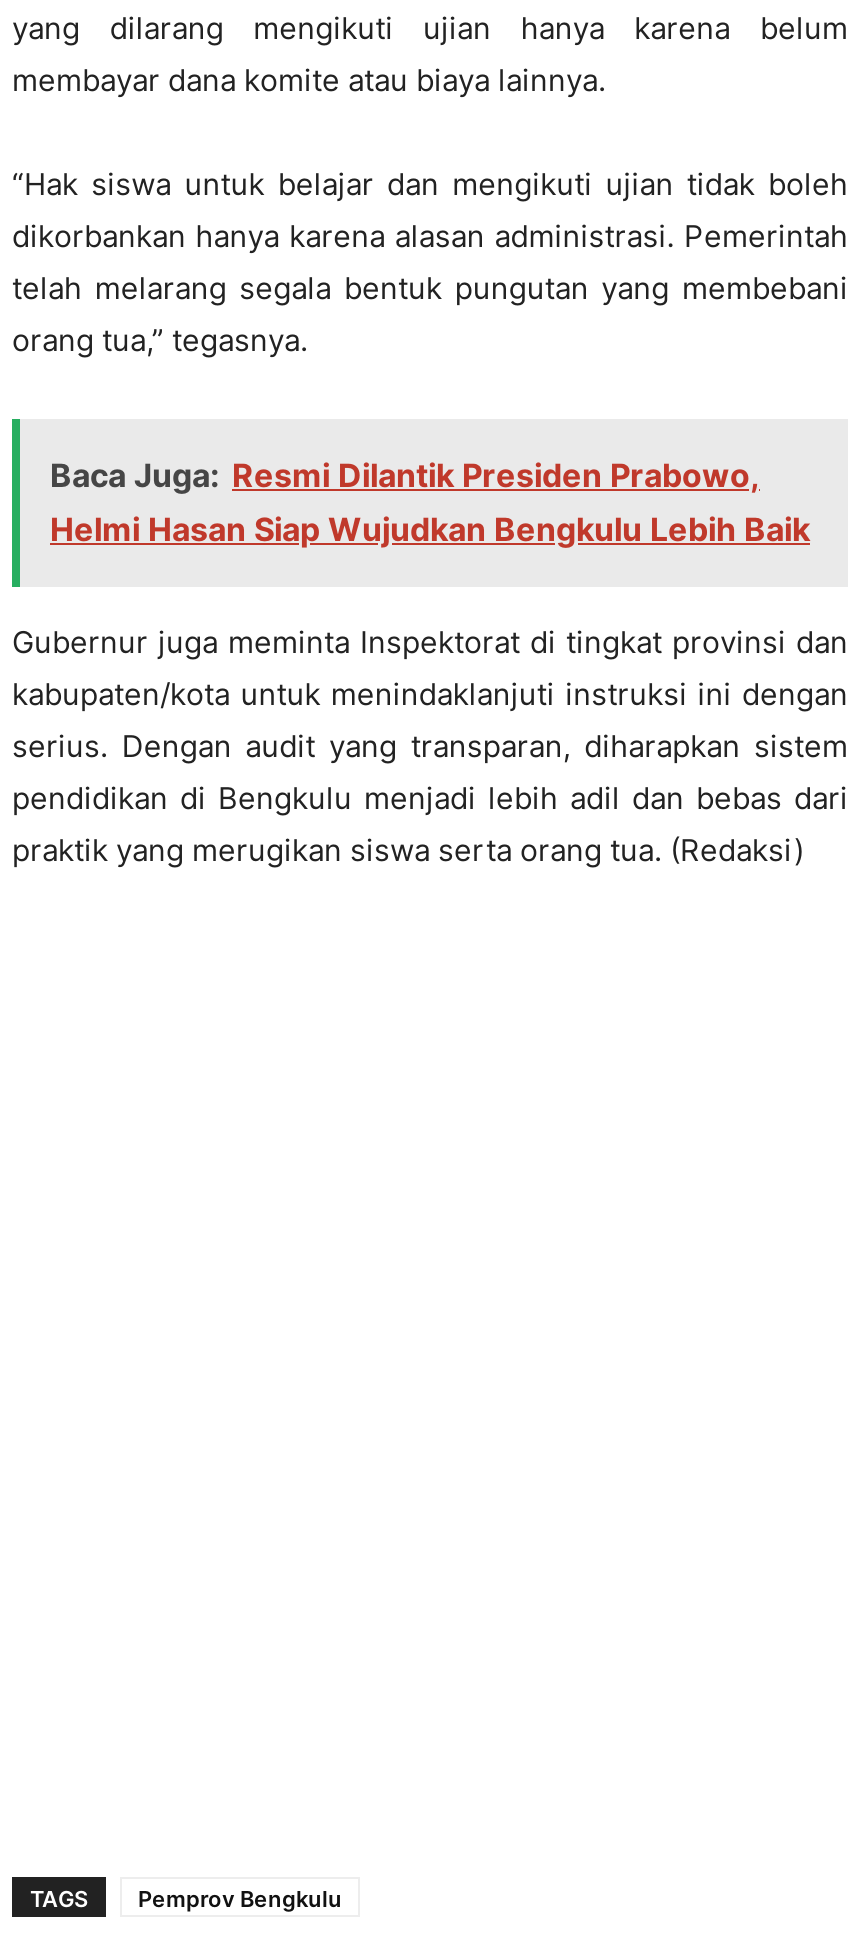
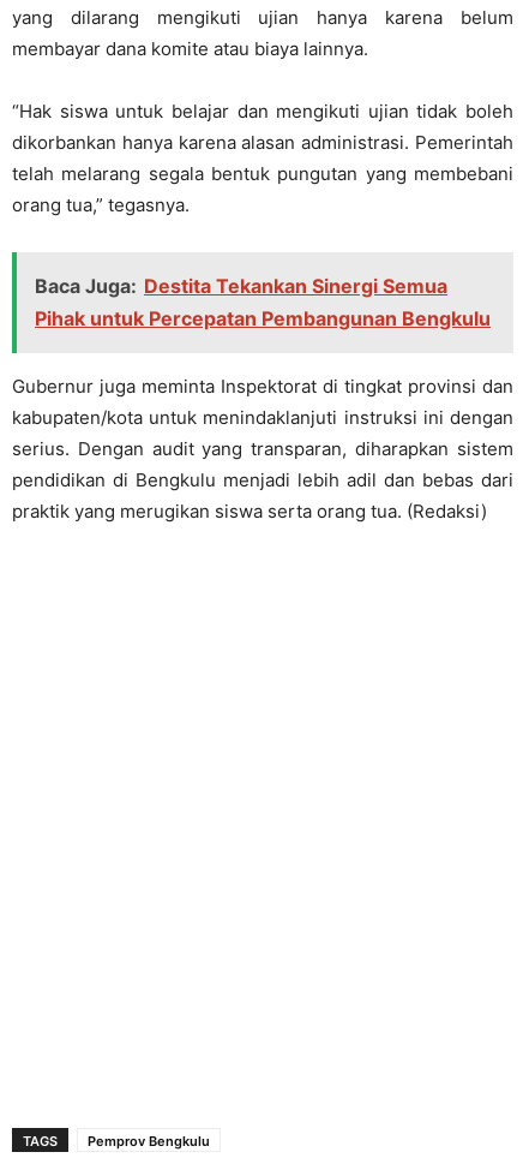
- Baca Juga: Resmi Dilantik Presiden Prabowo,
- Helmi Hasan Siap Wujudkan Bengkulu Lebih Baik
+ Baca Juga: Destita Tekankan Sinergi Semua
+ Pihak untuk Percepatan Pembangunan Bengkulu
